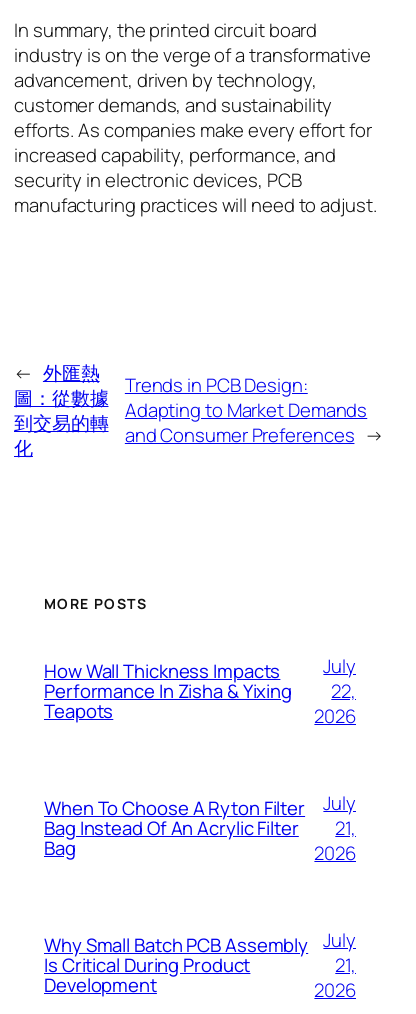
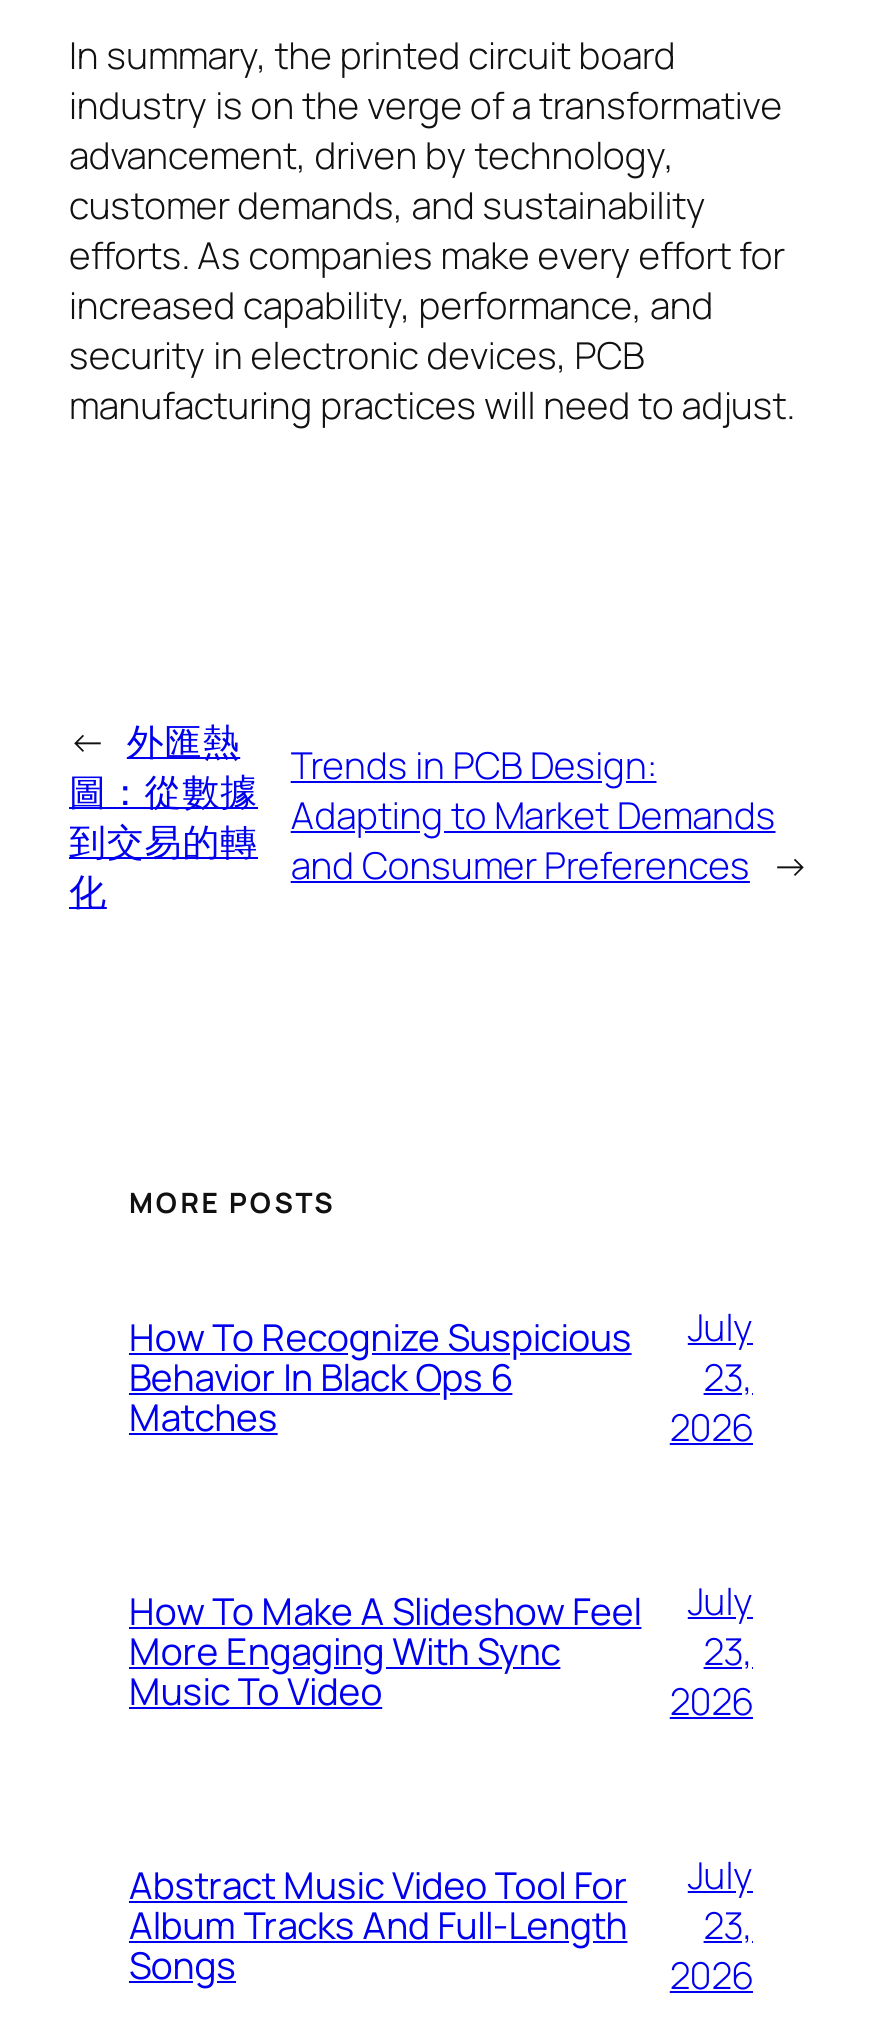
- How Wall Thickness Impacts
- Performance In Zisha & Yixing
- Teapots
+ How To Recognize Suspicious
+ Behavior In Black Ops 6
+ Matches

- 22,
+ 23,

- When To Choose A Ryton Filter
- Bag Instead Of An Acrylic Filter
- Bag
+ How To Make A Slideshow Feel
+ More Engaging With Sync
+ Music To Video

- 21,
+ 23,

- Why Small Batch PCB Assembly
- Is Critical During Product
- Development
+ Abstract Music Video Tool For
+ Album Tracks And Full-Length
+ Songs

- 21,
+ 23,
